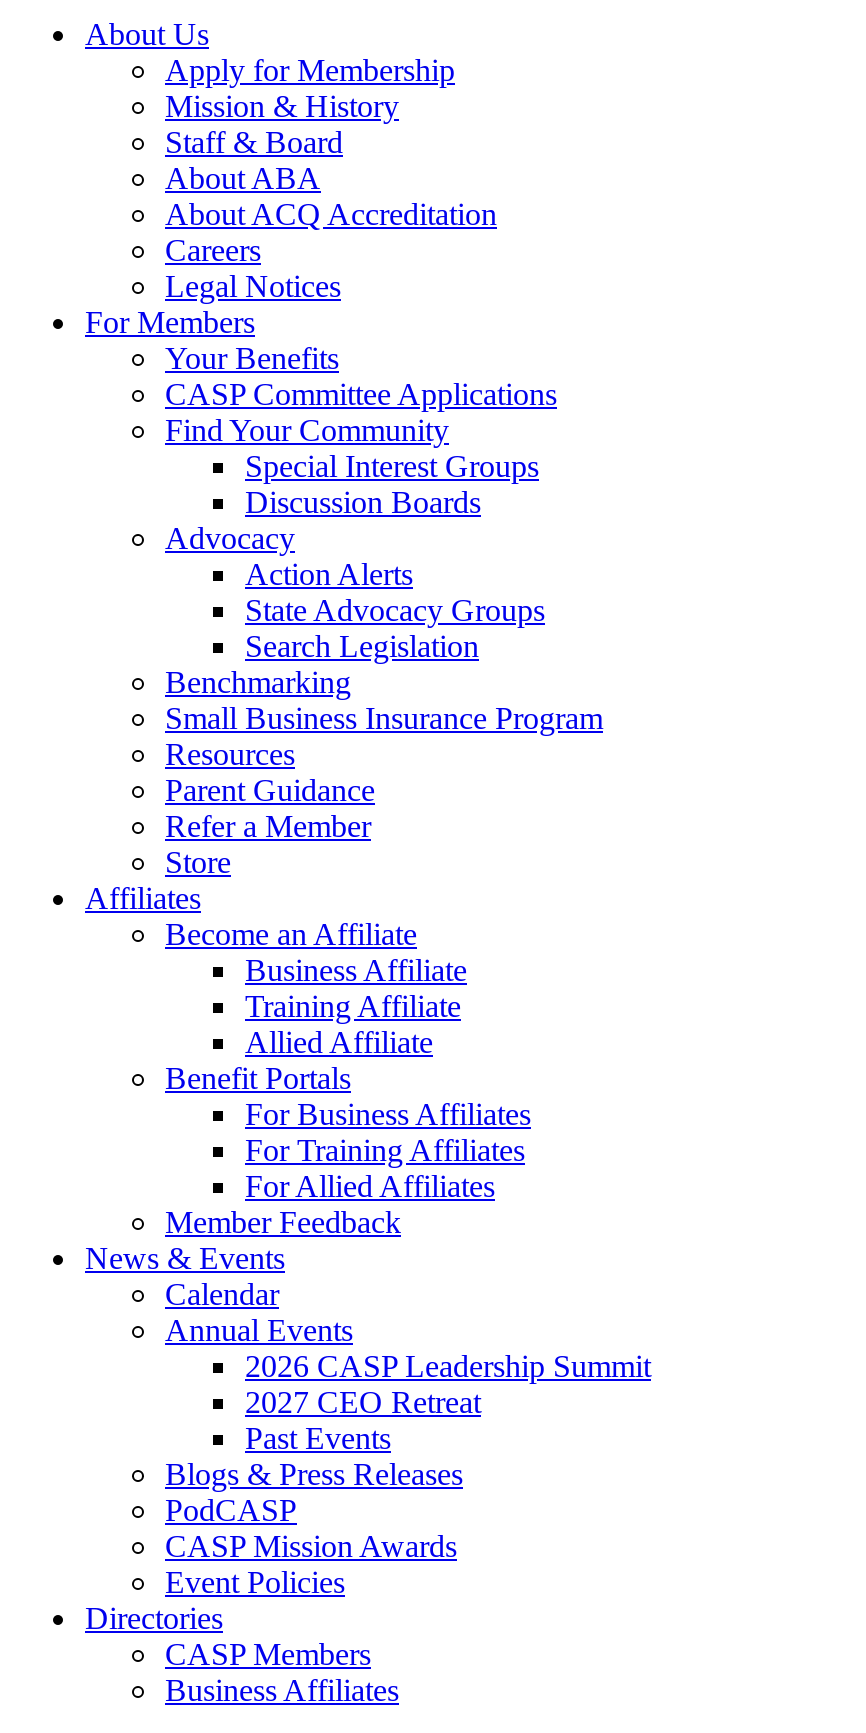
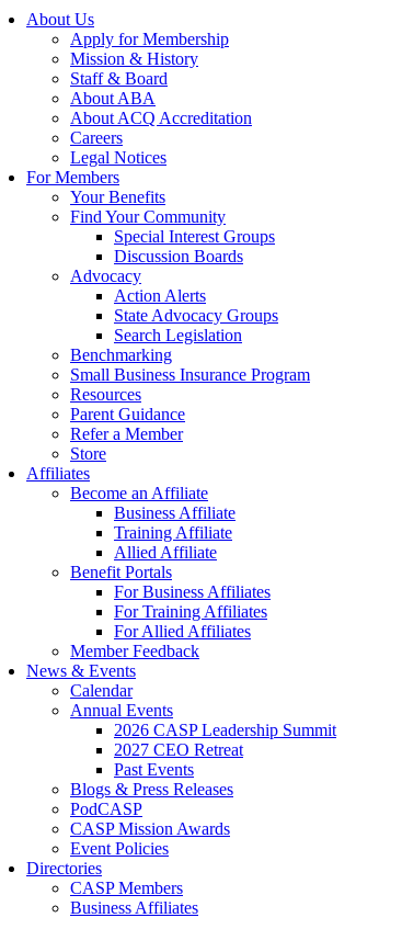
- CASP Committee Applications
